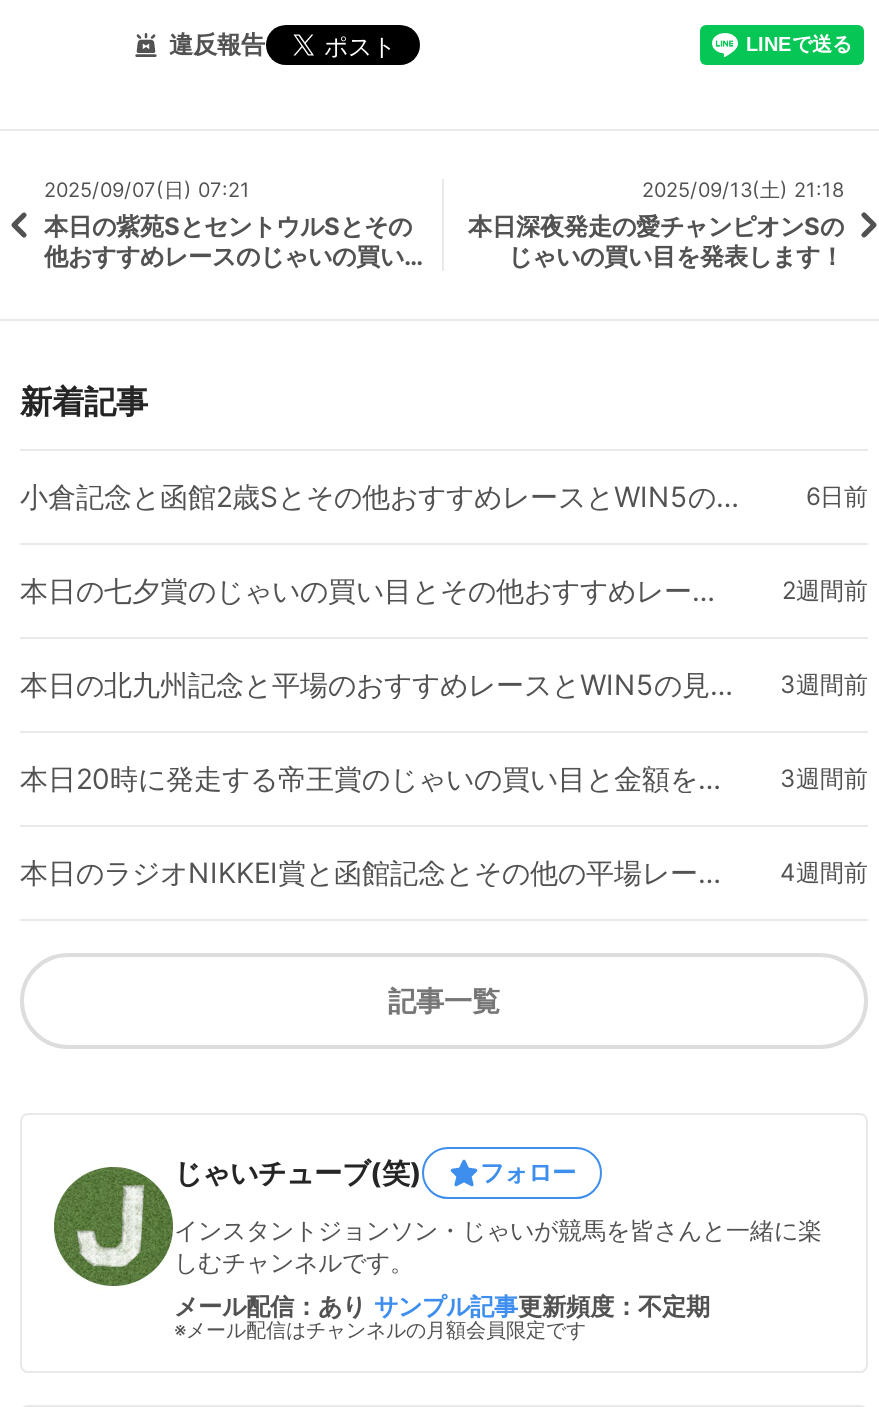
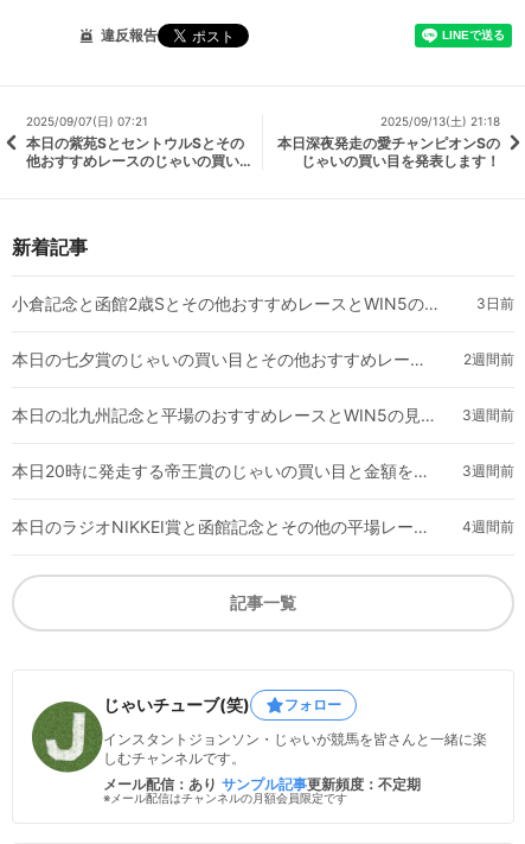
- 6日前
+ 3日前
